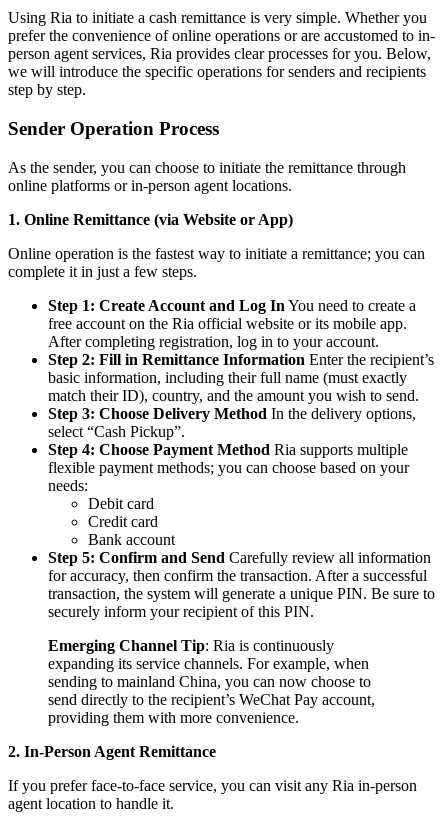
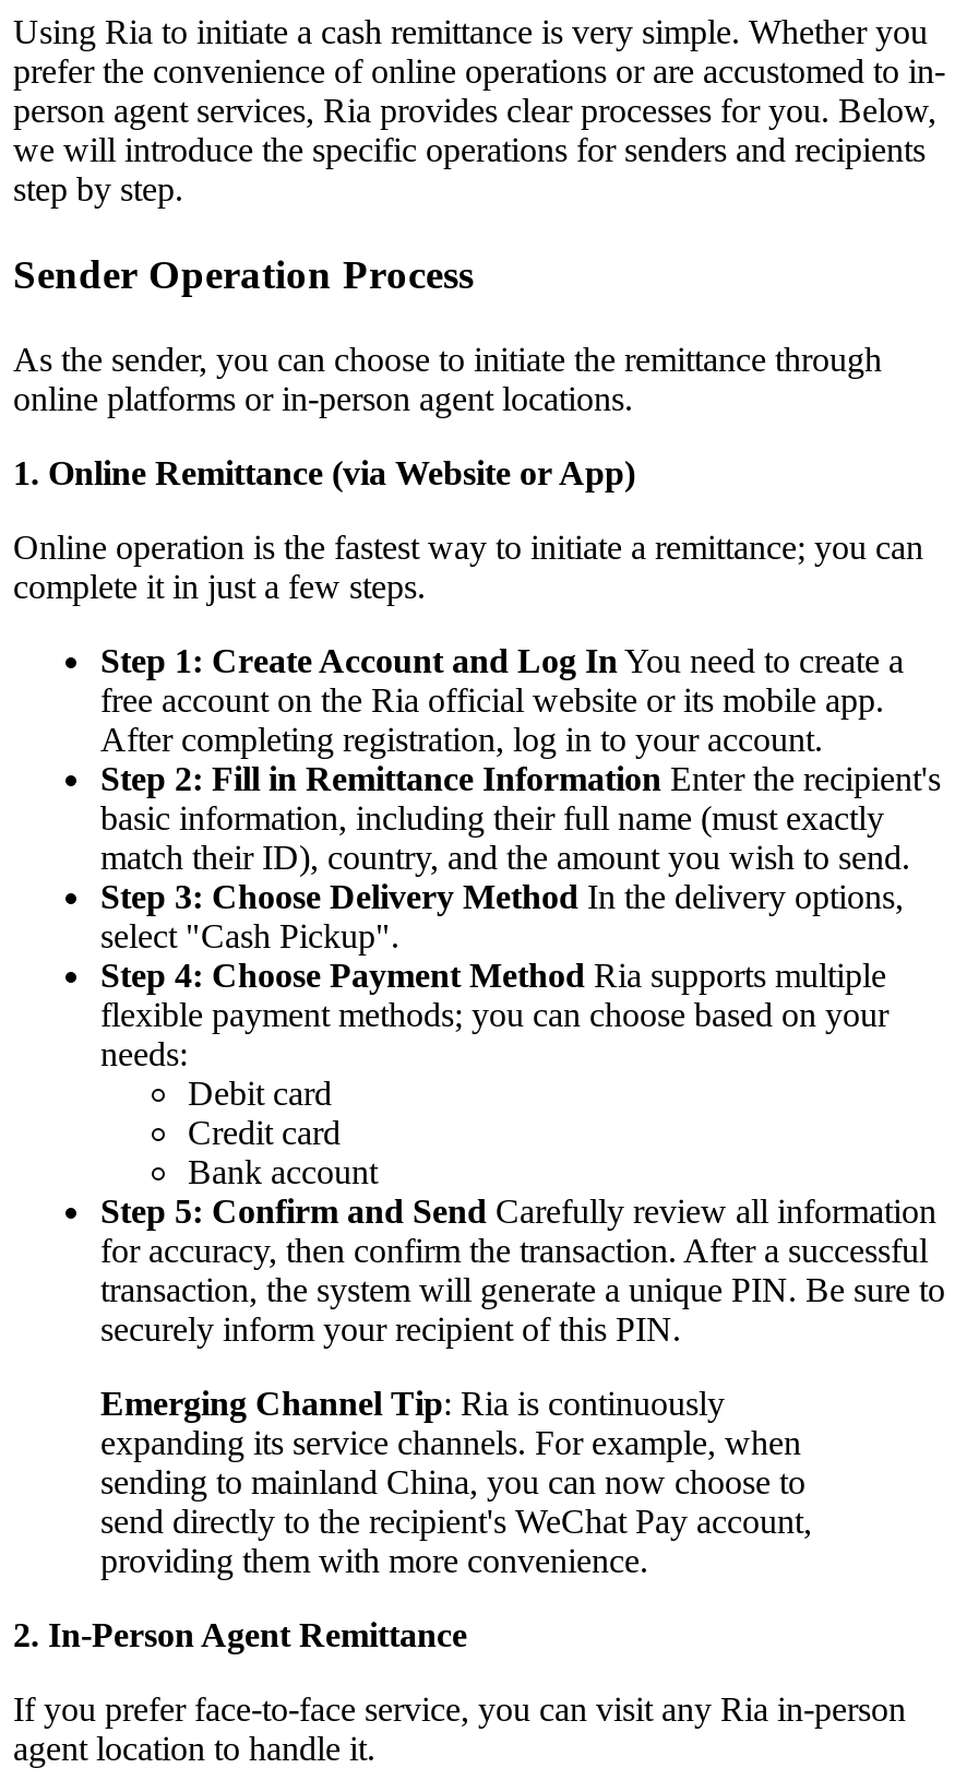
- Step 2: Fill in Remittance Information Enter the recipient’s
+ Step 2: Fill in Remittance Information Enter the recipient's

- select “Cash Pickup”.
+ select "Cash Pickup".

- send directly to the recipient’s WeChat Pay account,
+ send directly to the recipient's WeChat Pay account,
